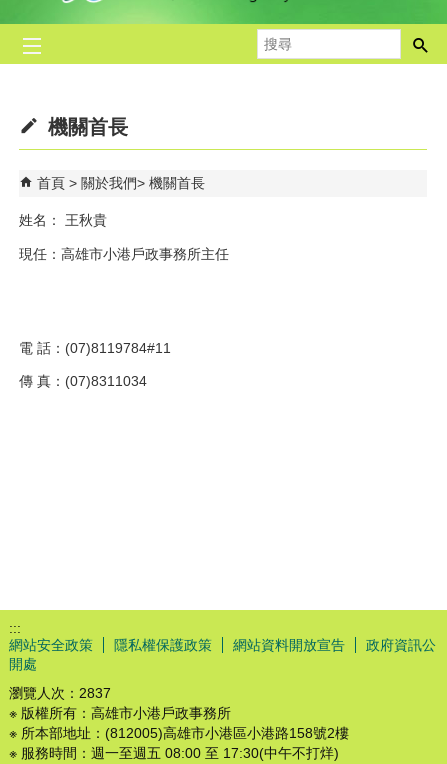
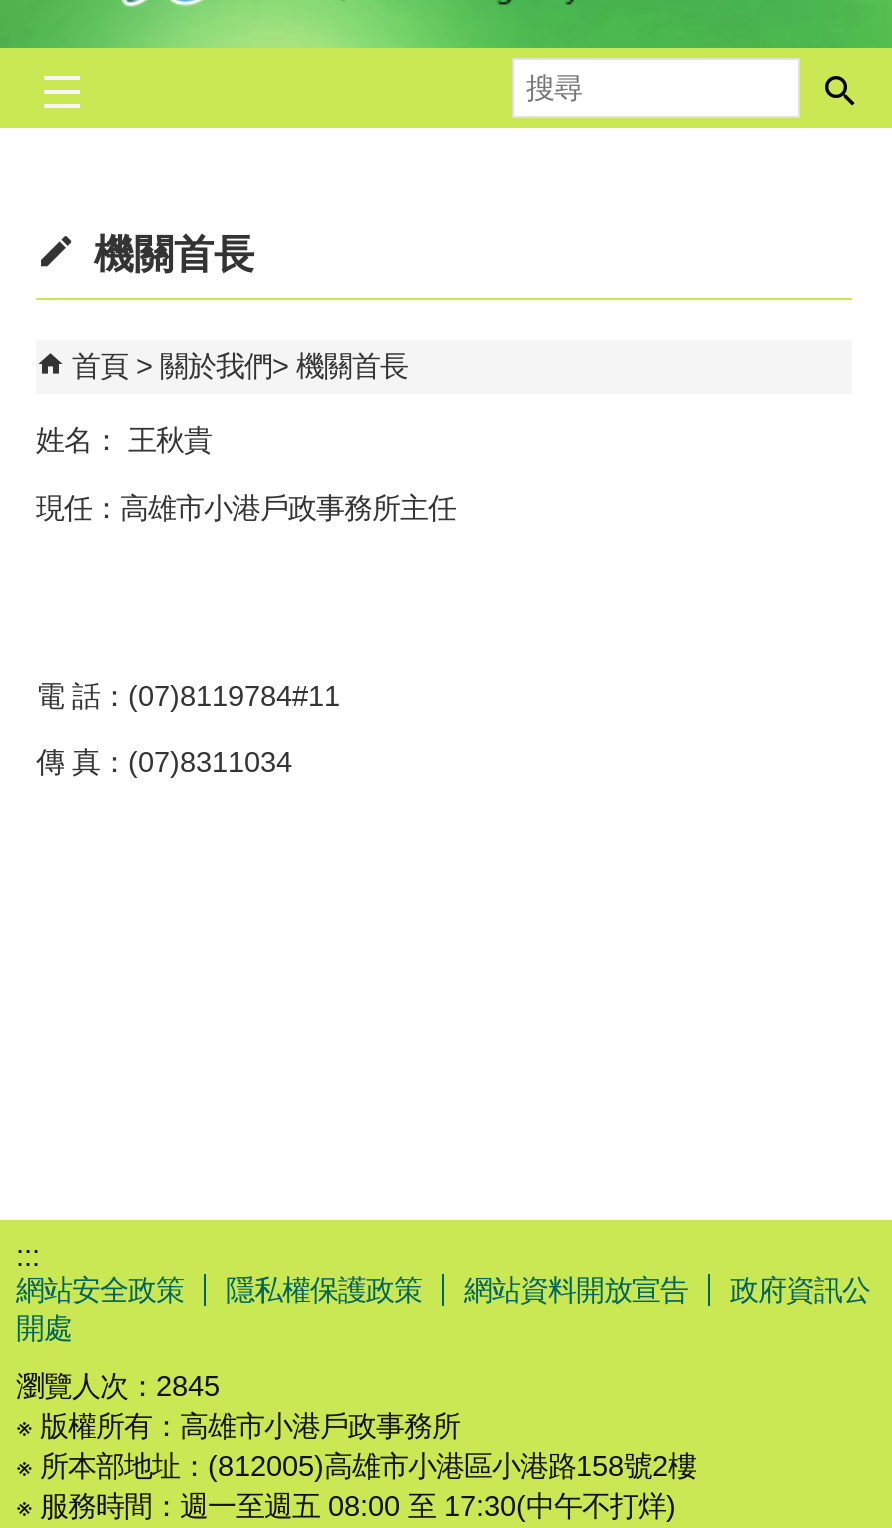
- 瀏覽人次：2837
+ 瀏覽人次：2845
